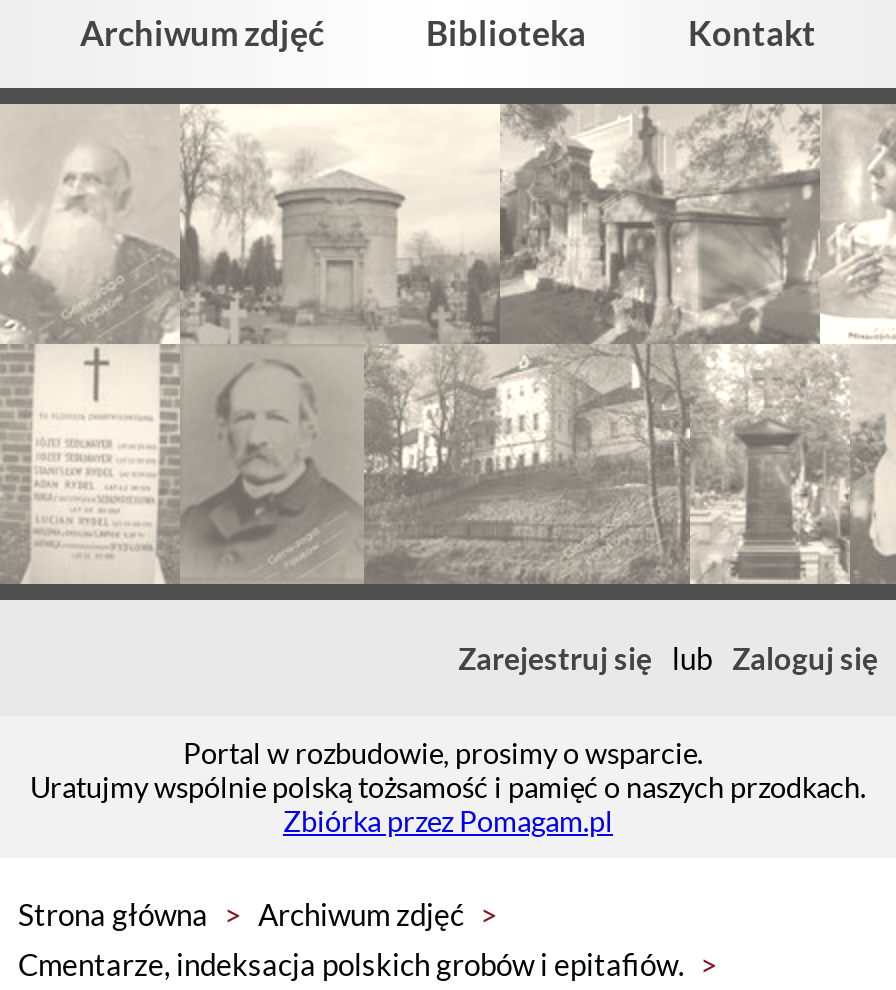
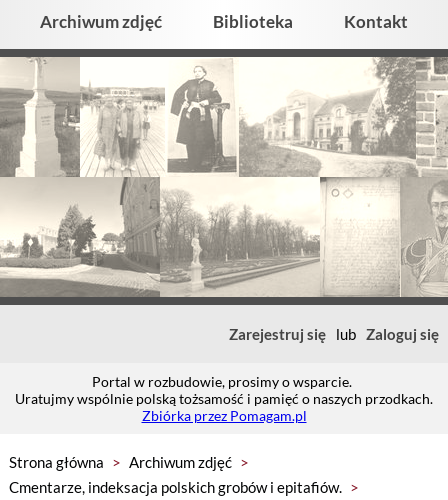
- [image]
+ [image]
